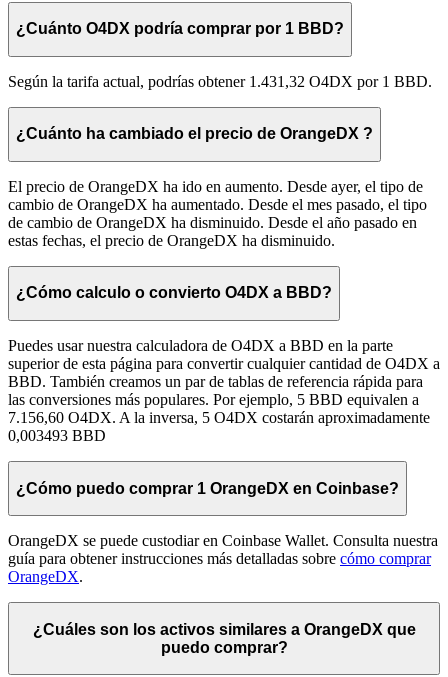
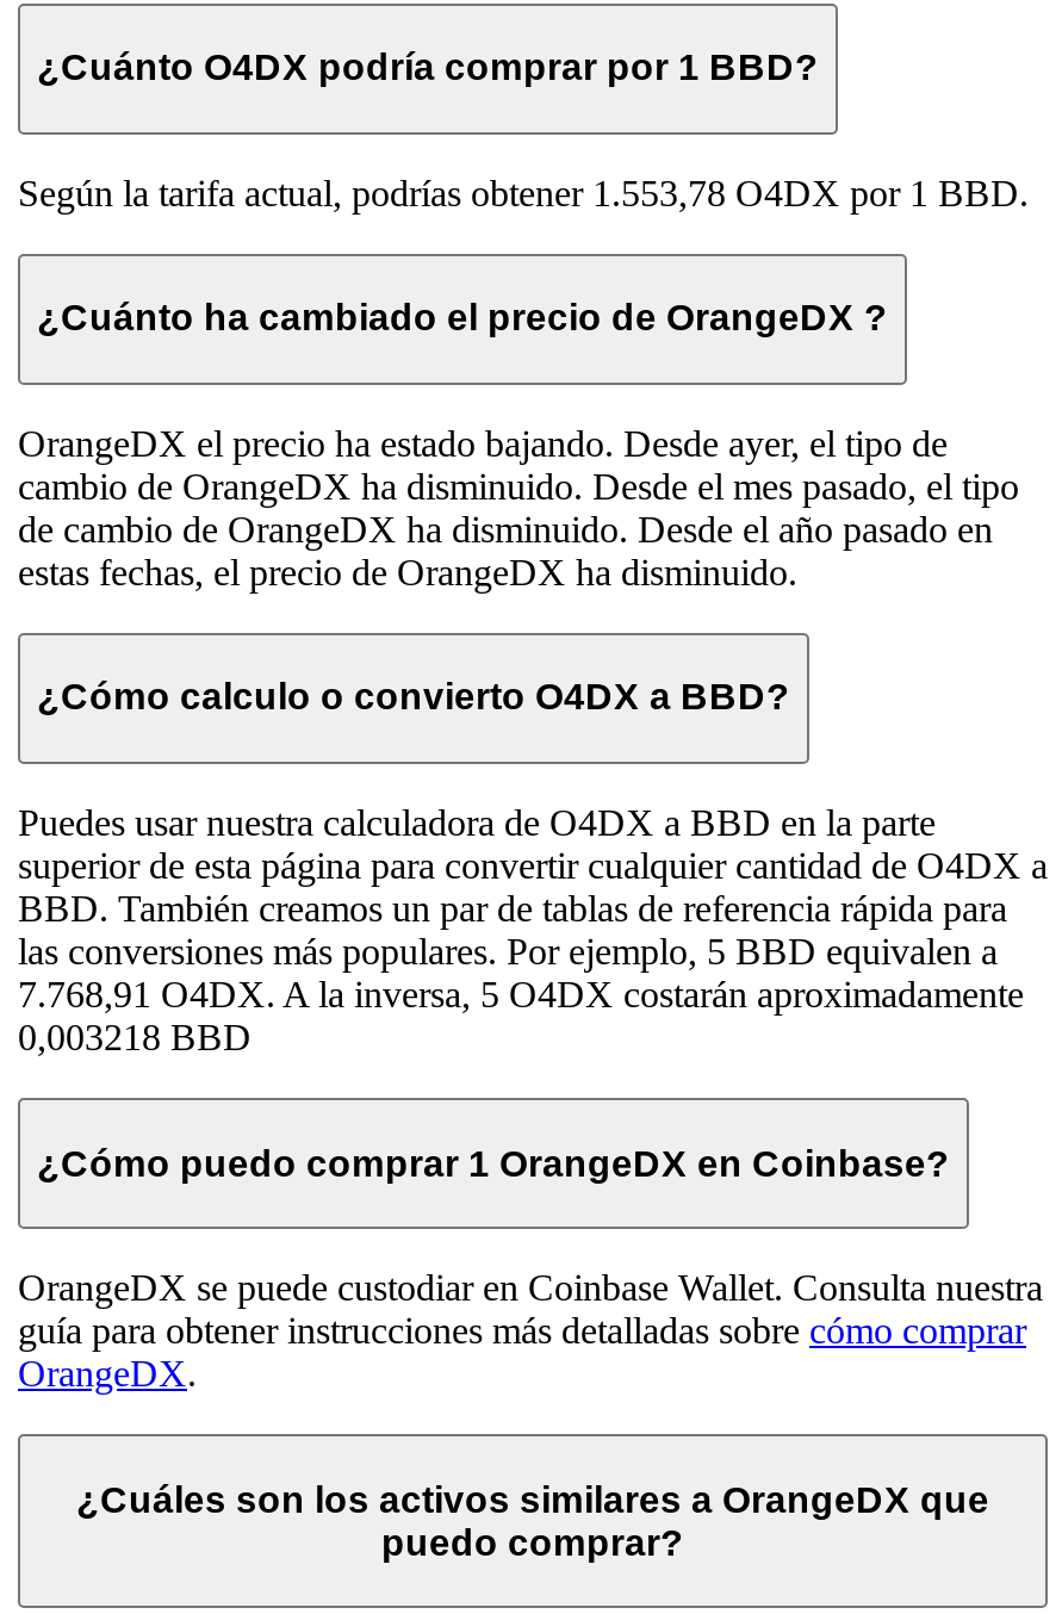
- Según la tarifa actual, podrías obtener 1.431,32 O4DX por 1 BBD.
+ Según la tarifa actual, podrías obtener 1.553,78 O4DX por 1 BBD.

- El precio de OrangeDX ha ido en aumento. Desde ayer, el tipo de
- cambio de OrangeDX ha aumentado. Desde el mes pasado, el tipo
+ OrangeDX el precio ha estado bajando. Desde ayer, el tipo de
+ cambio de OrangeDX ha disminuido. Desde el mes pasado, el tipo

- 7.156,60 O4DX. A la inversa, 5 O4DX costarán aproximadamente
+ 7.768,91 O4DX. A la inversa, 5 O4DX costarán aproximadamente

- 0,003493 BBD
+ 0,003218 BBD
